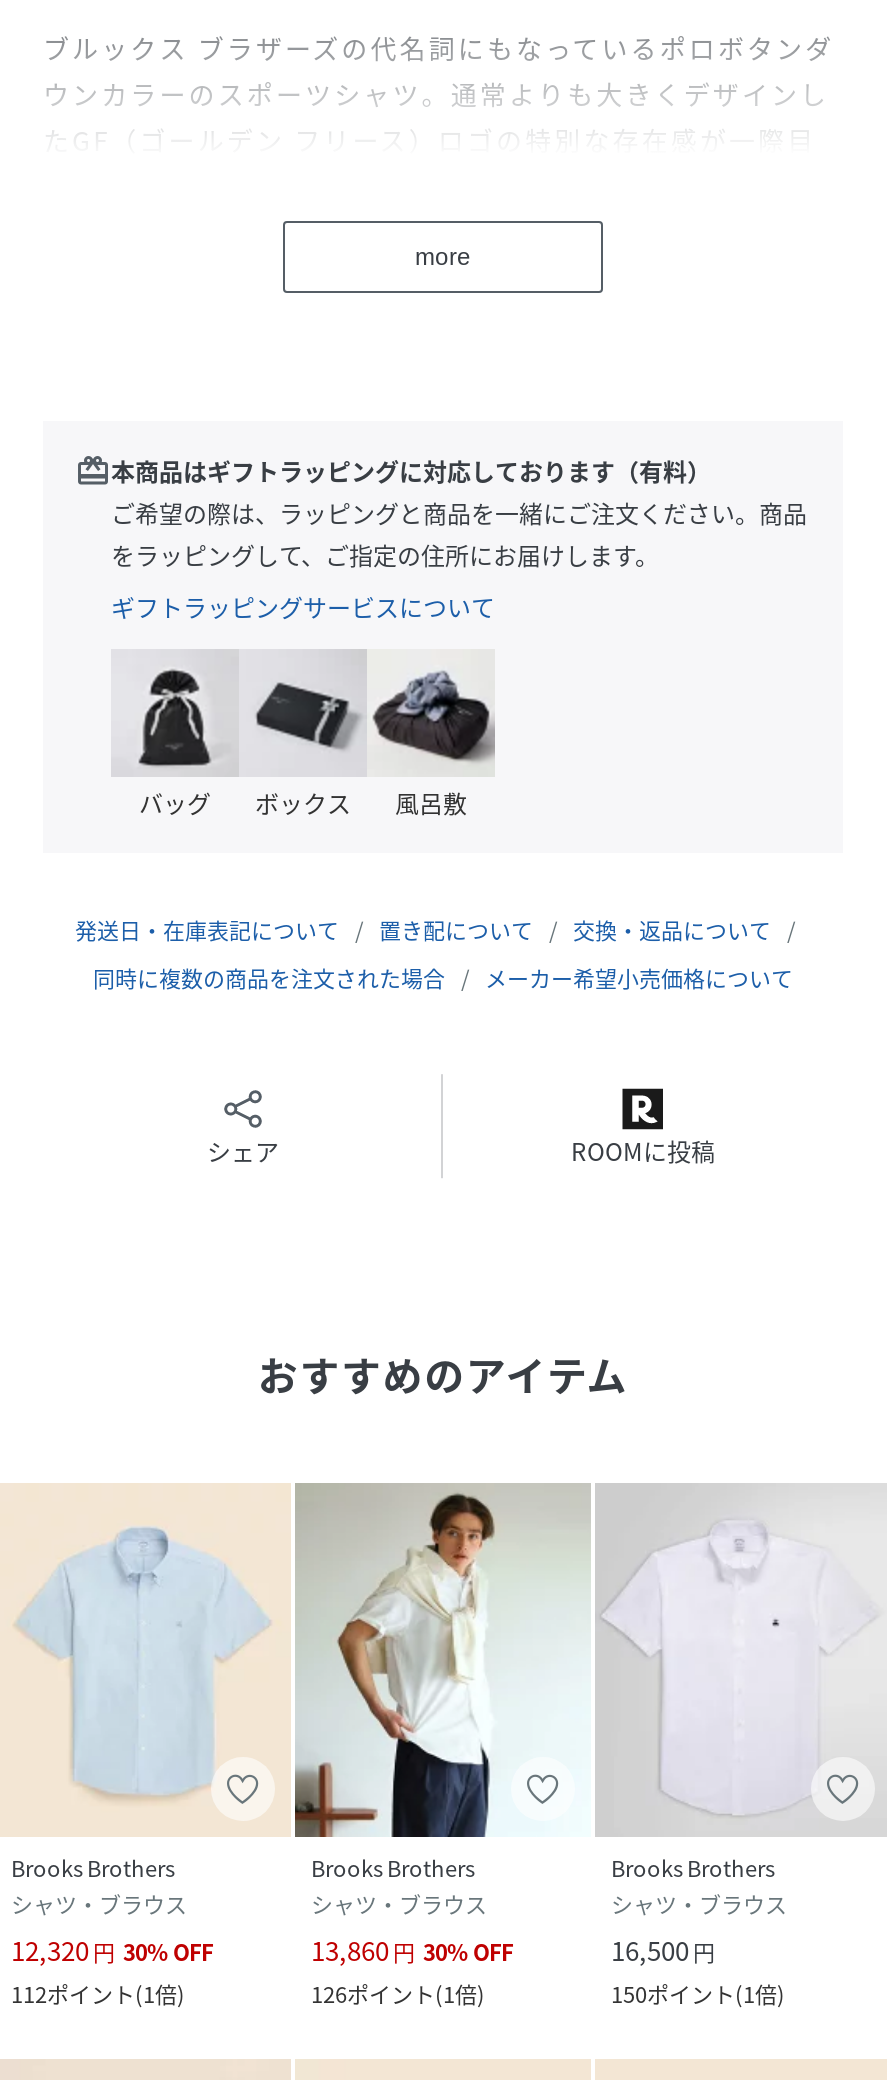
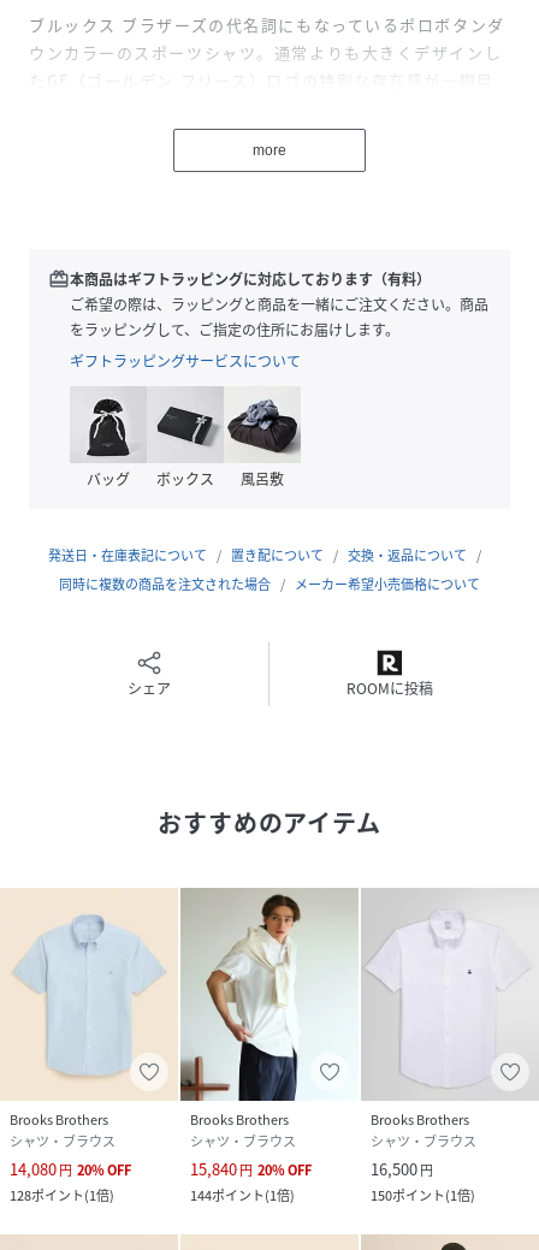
- 12,320 円 30% OFF
+ 14,080 円 20% OFF

- 13,860 円 30% OFF
+ 15,840 円 20% OFF

- 112ポイント(1倍)
+ 128ポイント(1倍)

- 126ポイント(1倍)
+ 144ポイント(1倍)
